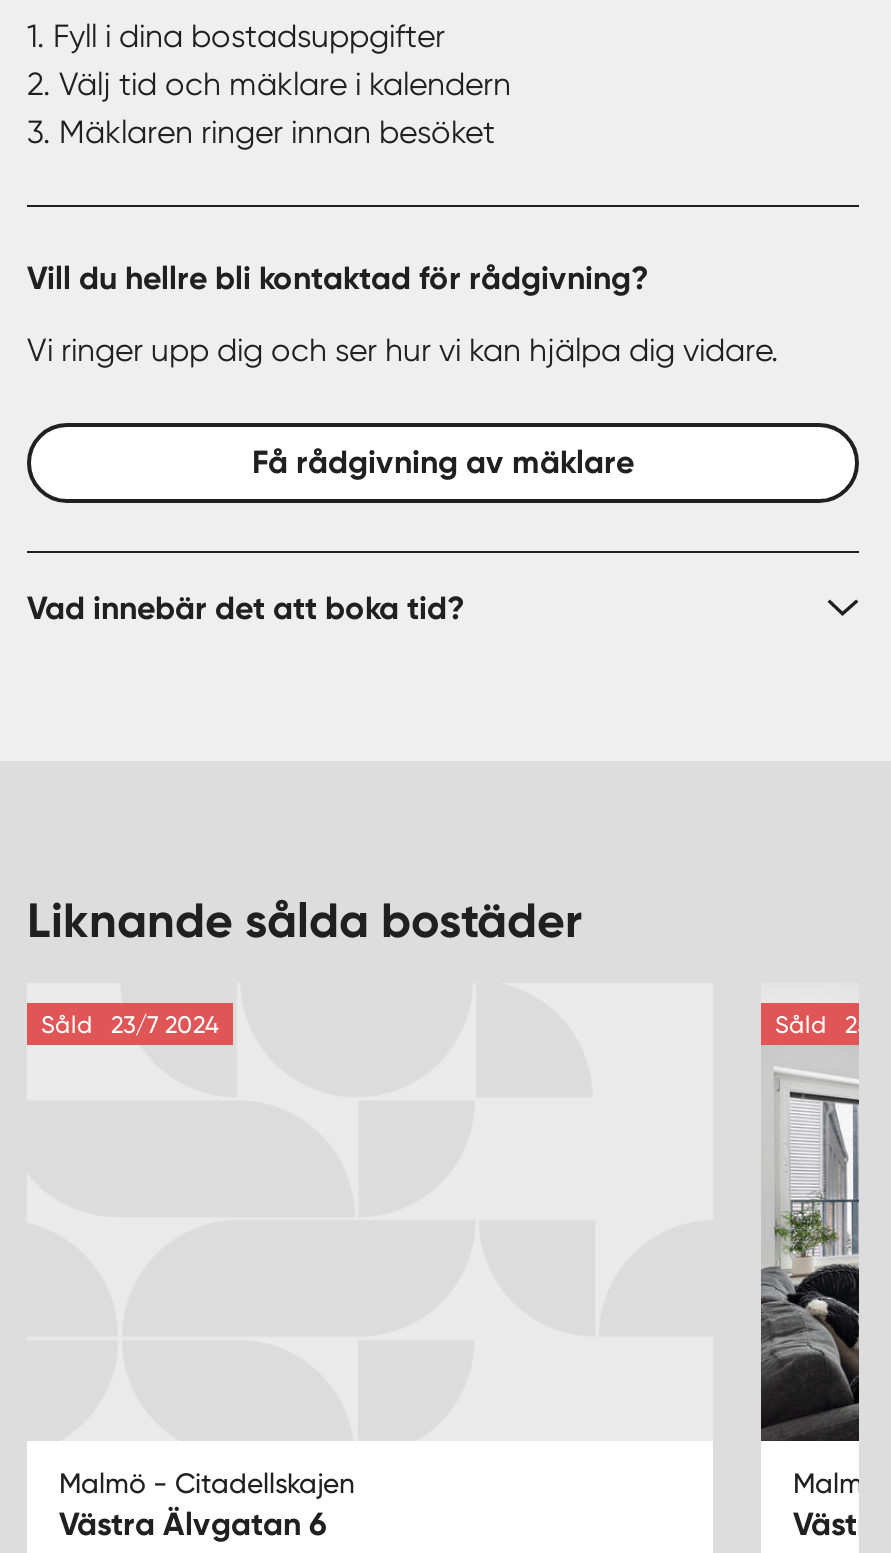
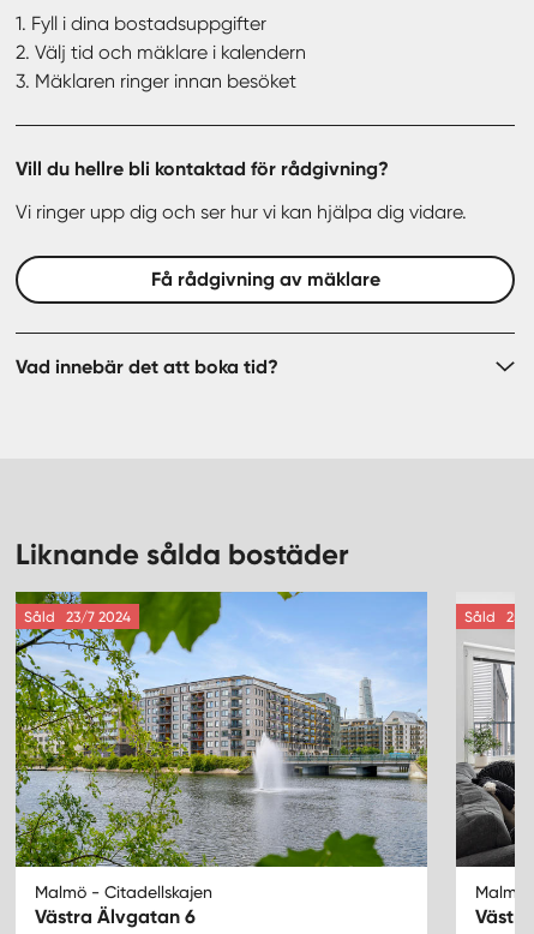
+ [image]
